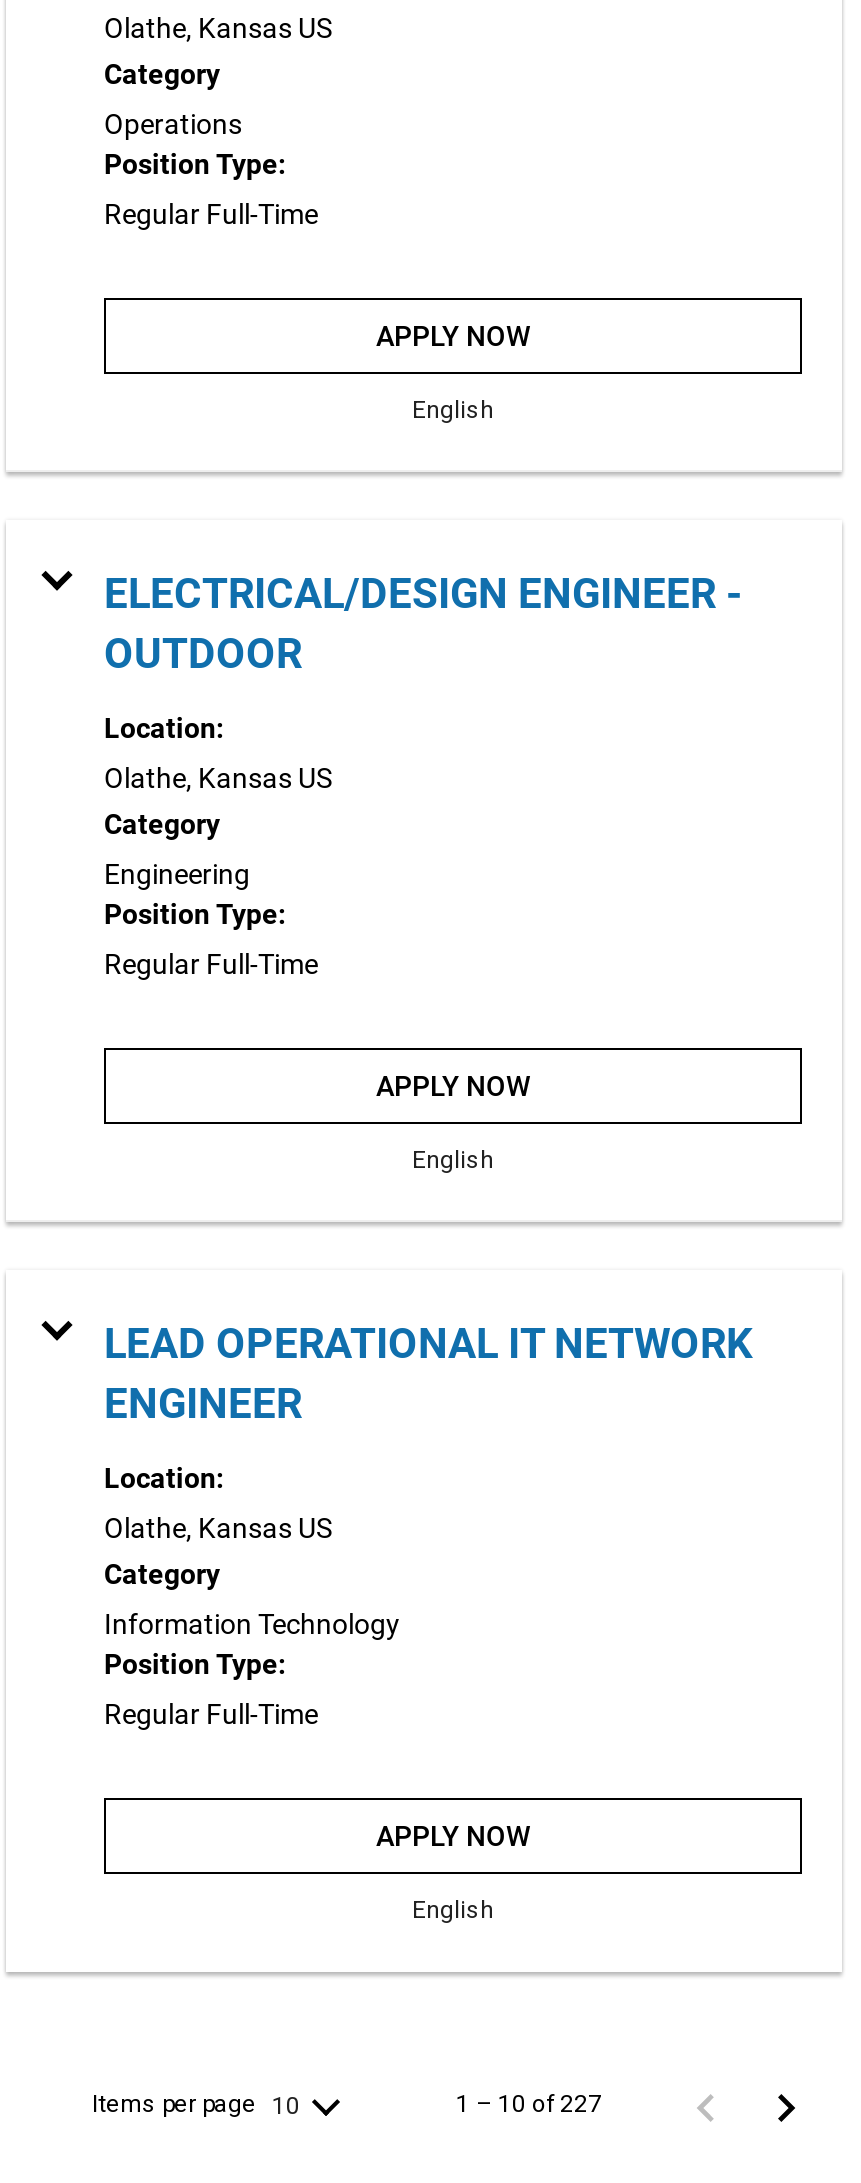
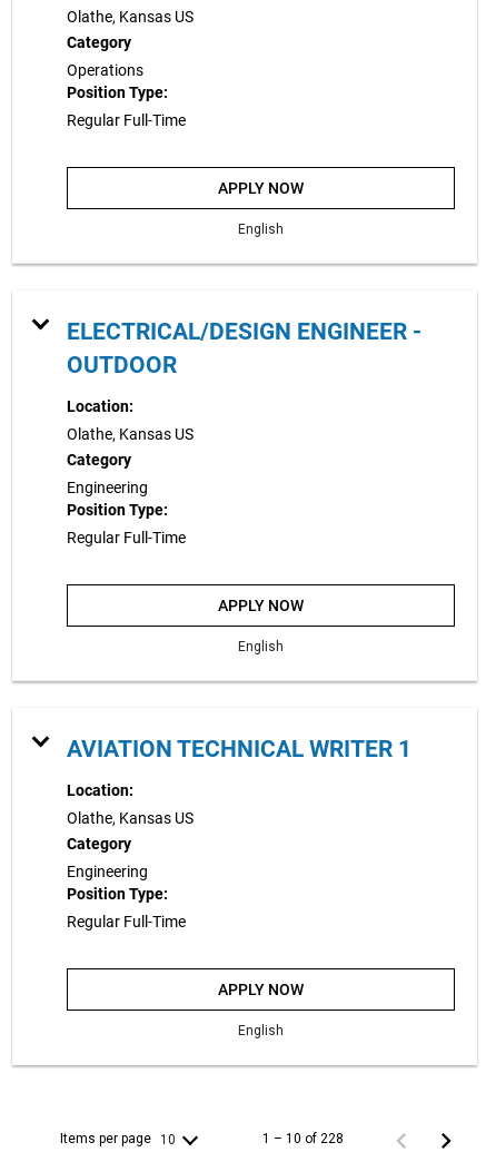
- LEAD OPERATIONAL IT NETWORK
- ENGINEER
+ AVIATION TECHNICAL WRITER 1

- Information Technology
+ Engineering

- 1 – 10 of 227
+ 1 – 10 of 228
